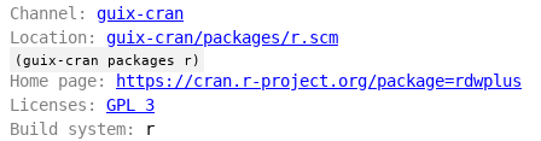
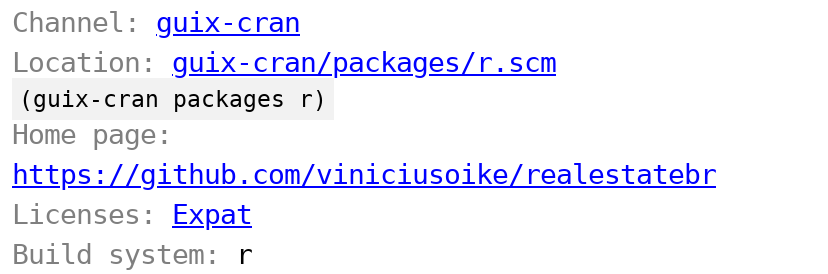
- Home page: https://cran.r-project.org/package=rdwplus
- Licenses: GPL 3
+ Home page:
+ https://github.com/viniciusoike/realestatebr
+ Licenses: Expat
